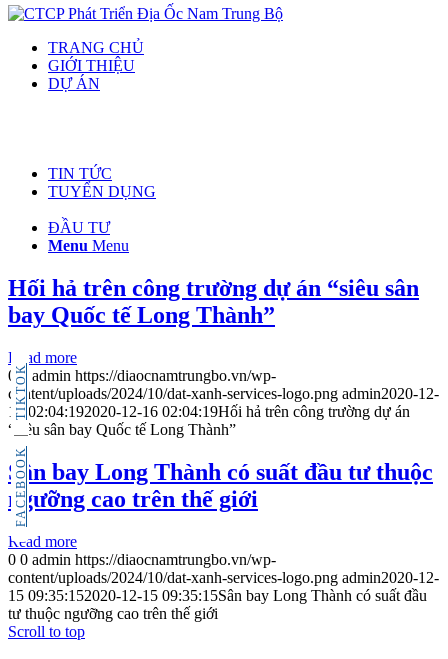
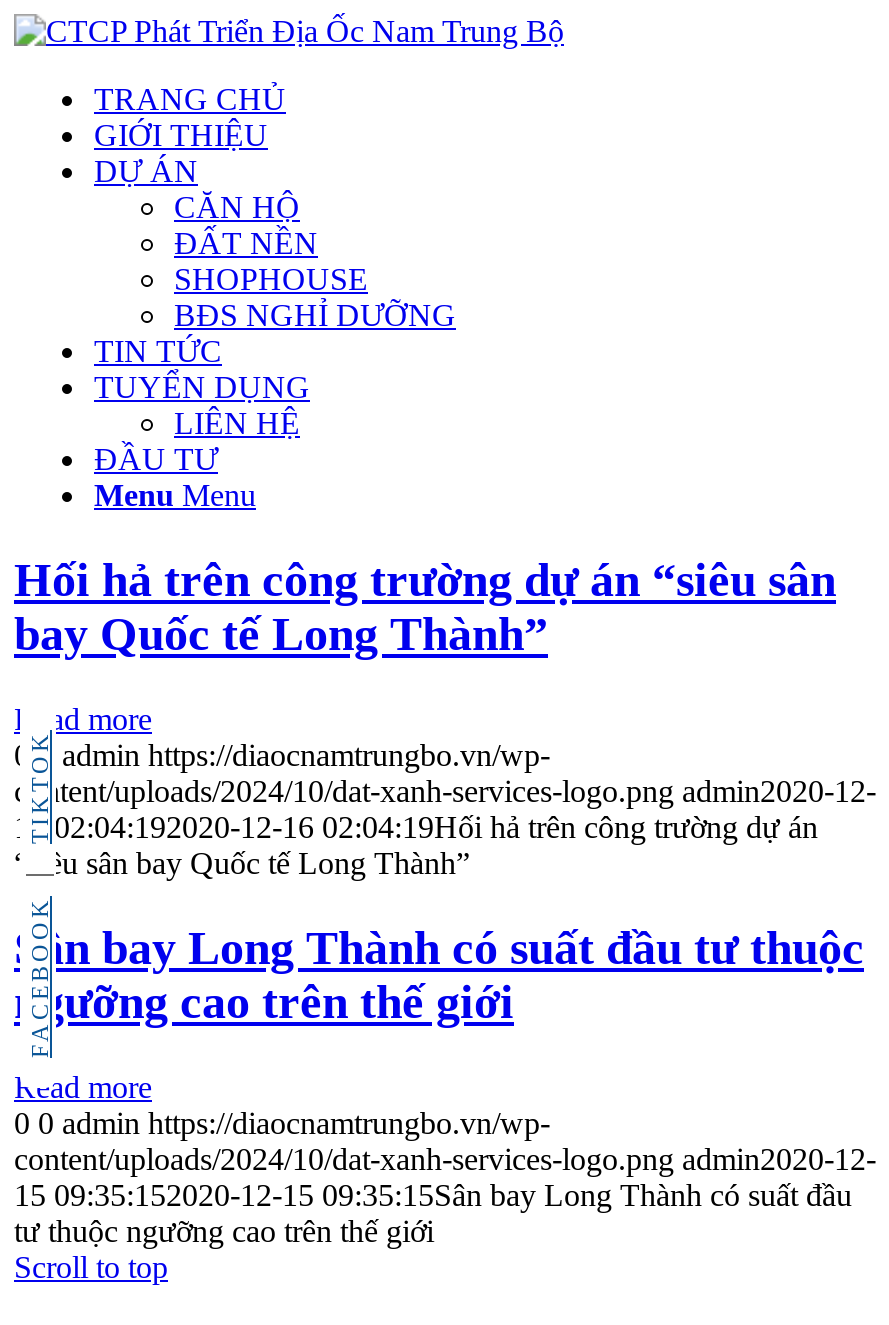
+ CĂN HỘ
+ ĐẤT NỀN
+ SHOPHOUSE
+ BĐS NGHỈ DƯỠNG

+ LIÊN HỆ
